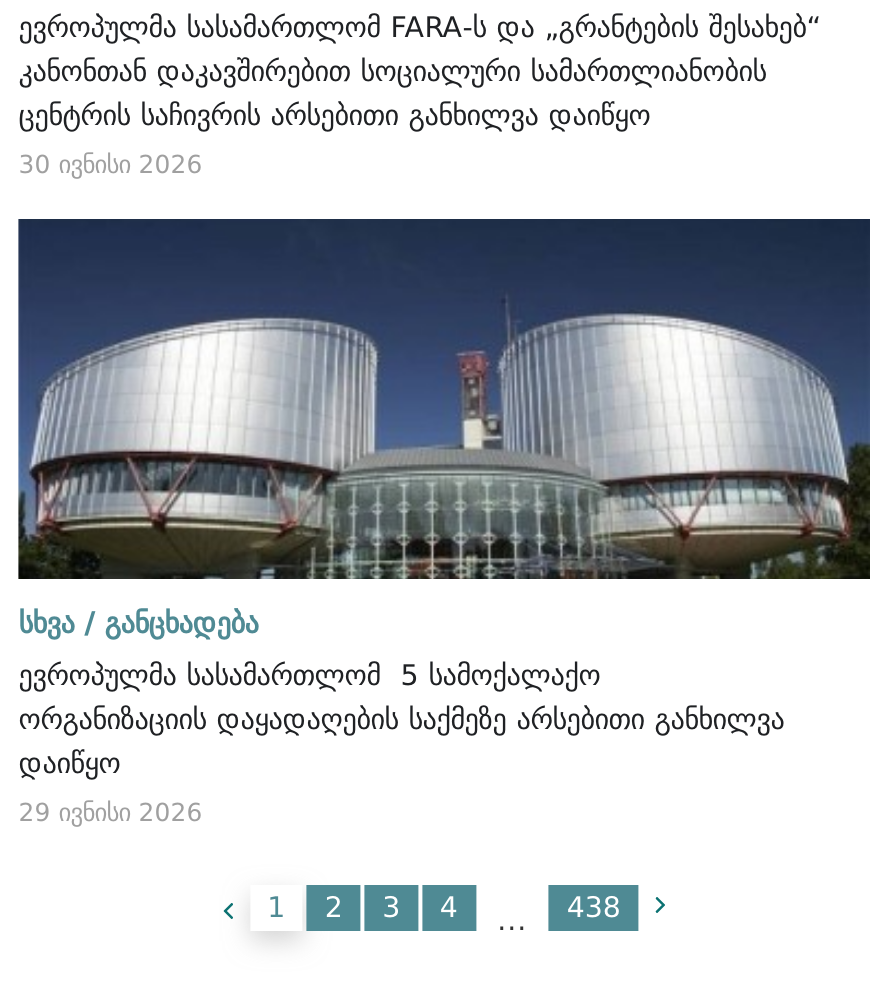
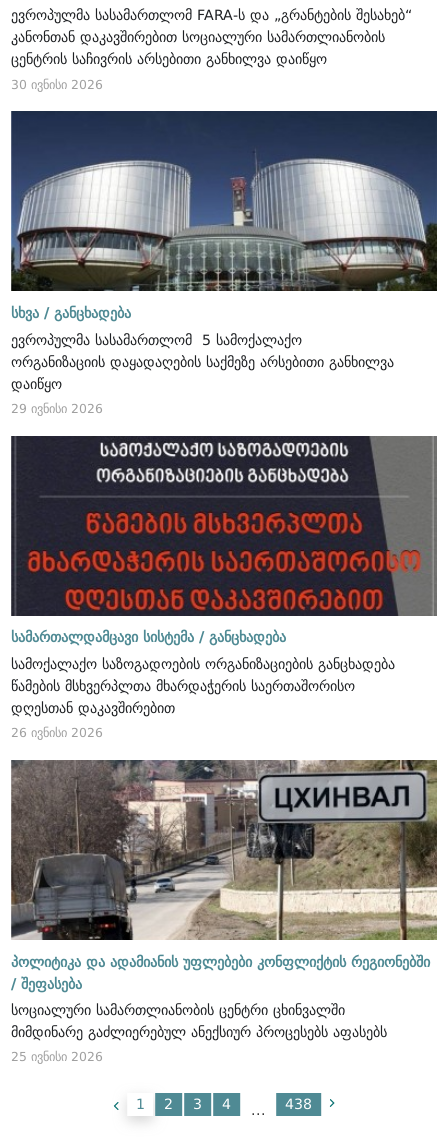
+ [image]
+ სამართალდამცავი სისტემა / განცხადება
+ სამოქალაქო საზოგადოების ორგანიზაციების განცხადება
+ წამების მსხვერპლთა მხარდაჭერის საერთაშორისო
+ დღესთან დაკავშირებით
+ 26 ივნისი 2026

+ [image]
+ პოლიტიკა და ადამიანის უფლებები კონფლიქტის რეგიონებში
+ / შეფასება
+ სოციალური სამართლიანობის ცენტრი ცხინვალში
+ მიმდინარე გაძლიერებულ ანექსიურ პროცესებს აფასებს
+ 25 ივნისი 2026
